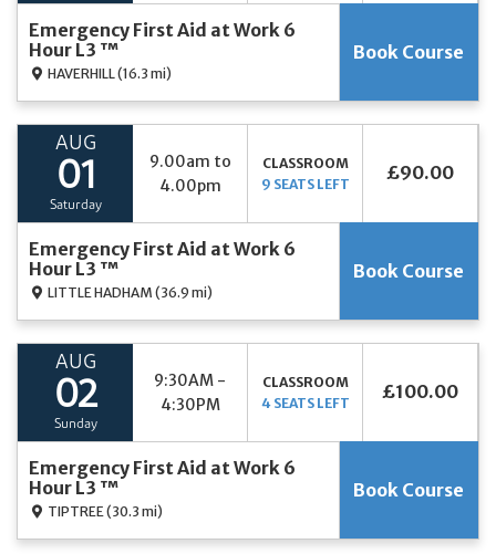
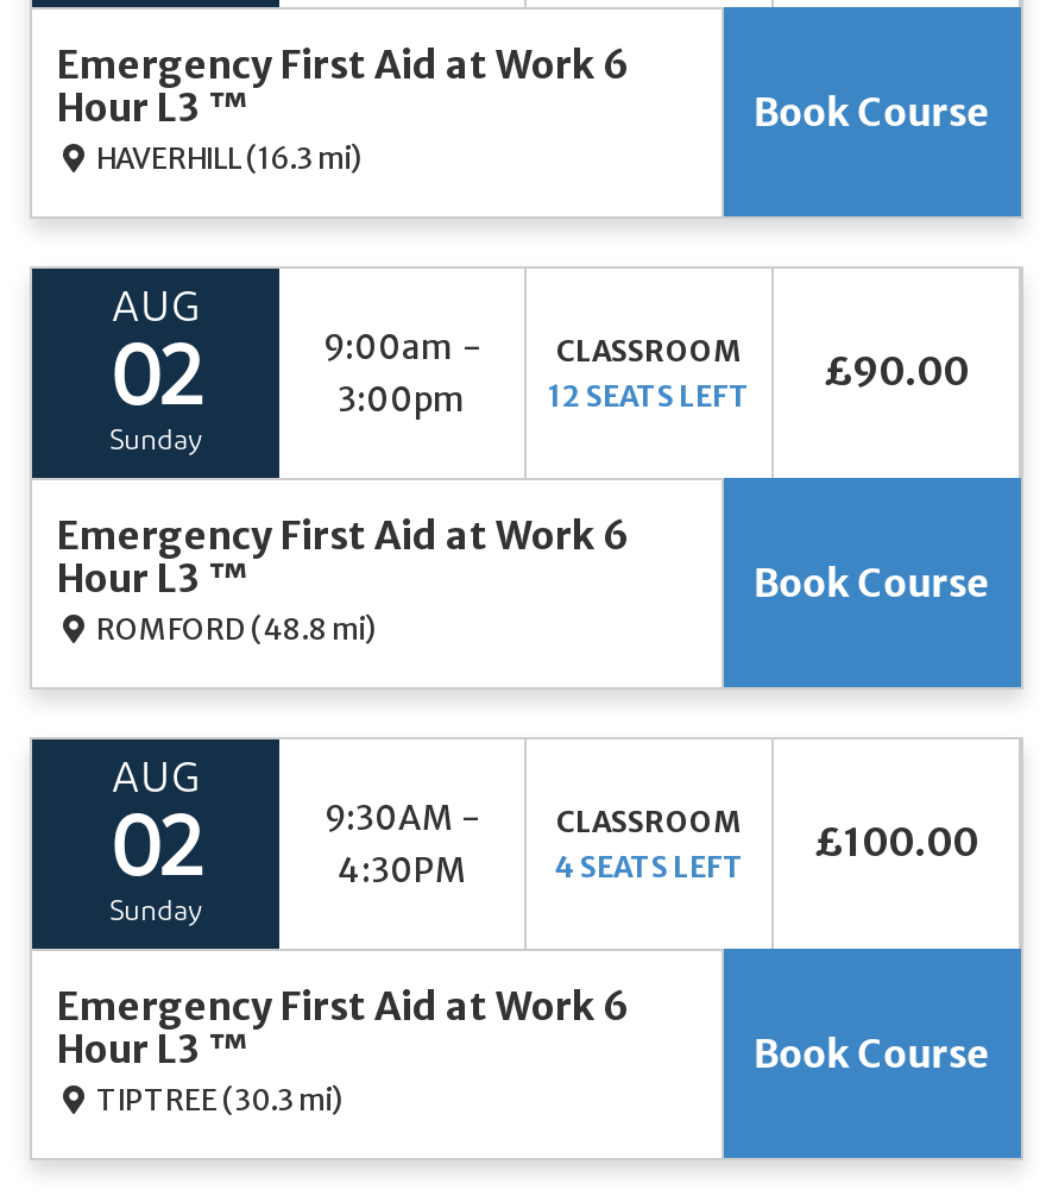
- 9.00am to
- 4.00pm
+ 9:00am -
+ 3:00pm

- 01
- Saturday
+ 02
+ Sunday

- 9 SEATS LEFT
+ 12 SEATS LEFT

- LITTLE HADHAM (36.9 mi)
+ ROMFORD (48.8 mi)
